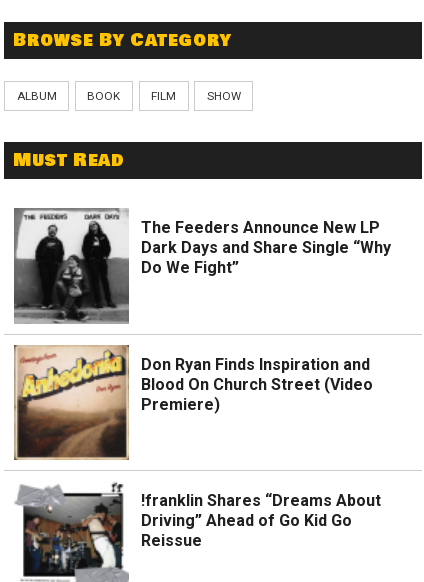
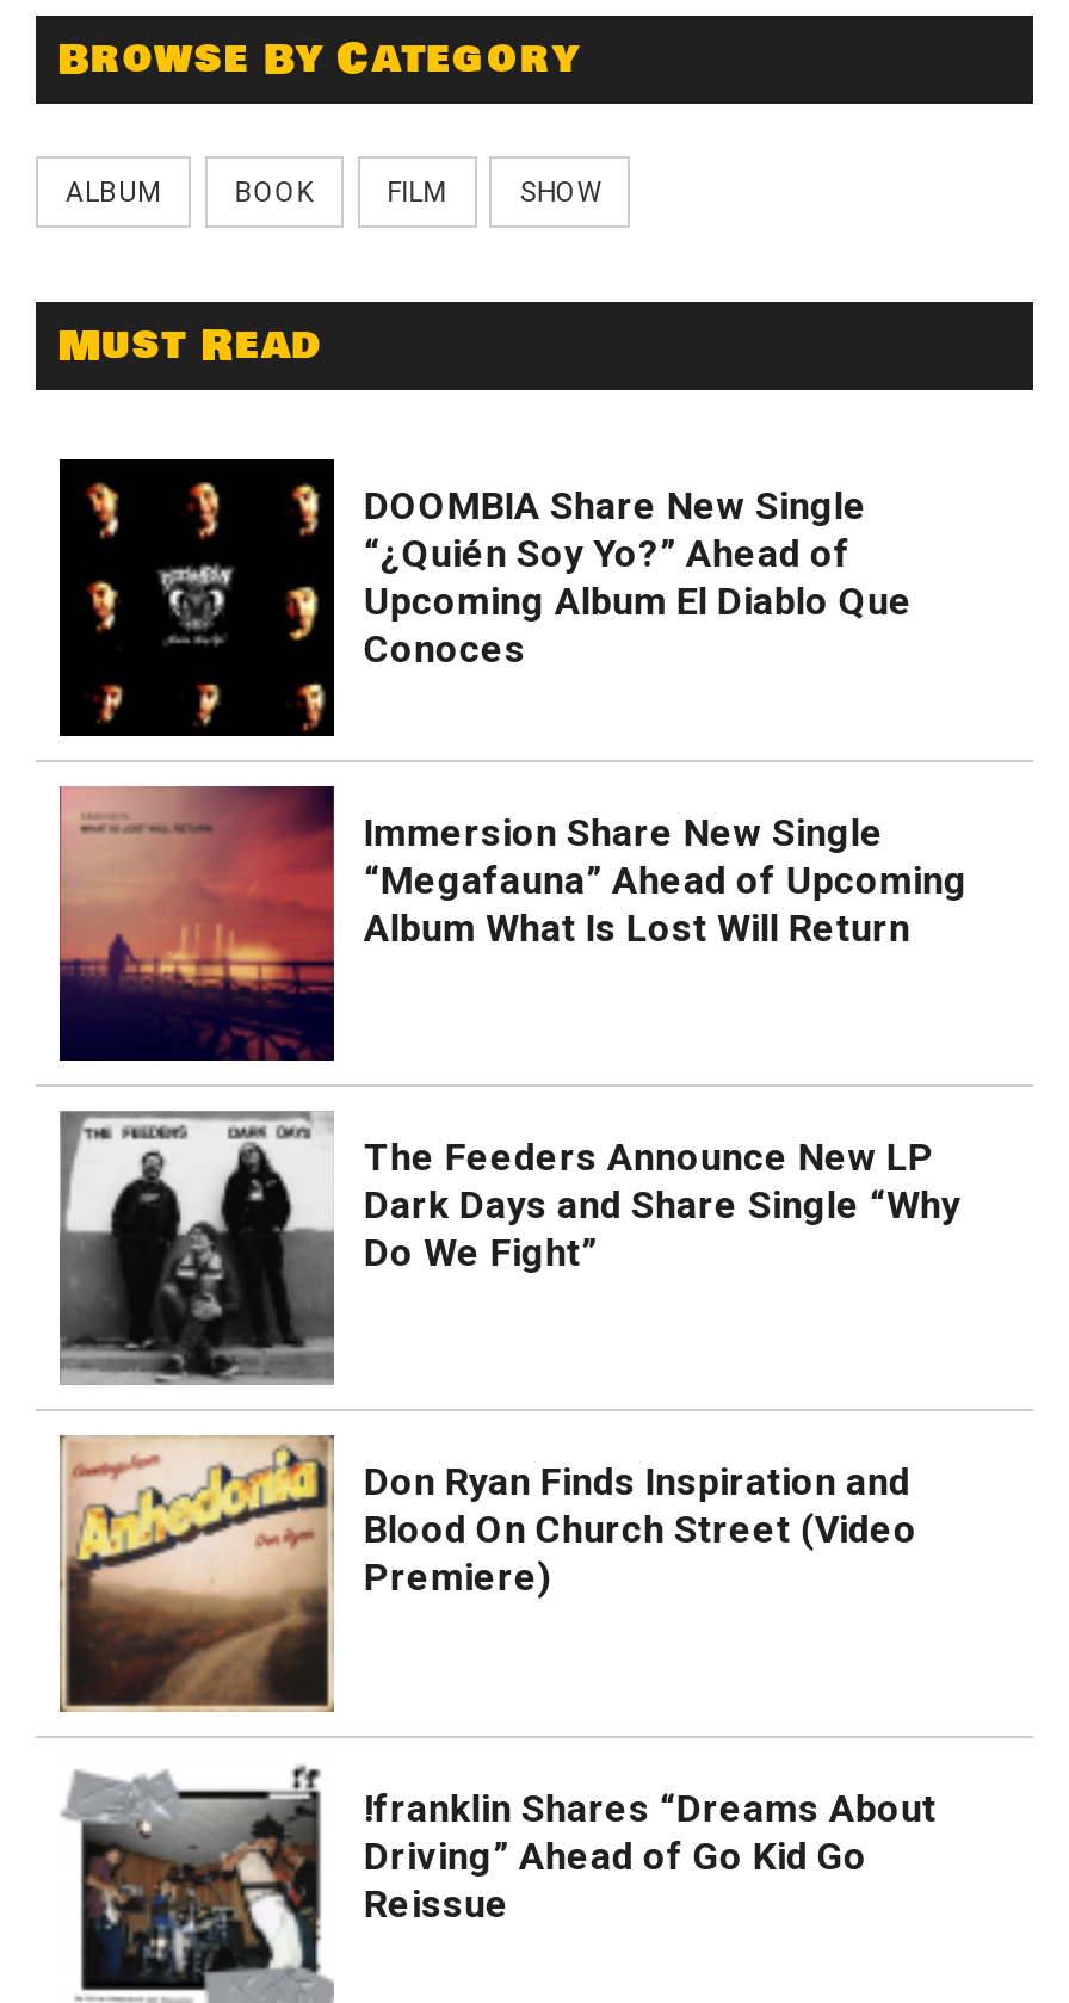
+ [image]
+ Immersion Share New Single
+ “Megafauna” Ahead of Upcoming
+ Album What Is Lost Will Return

+ [image]
+ DOOMBIA Share New Single
+ “¿Quién Soy Yo?” Ahead of
+ Upcoming Album El Diablo Que
+ Conoces
